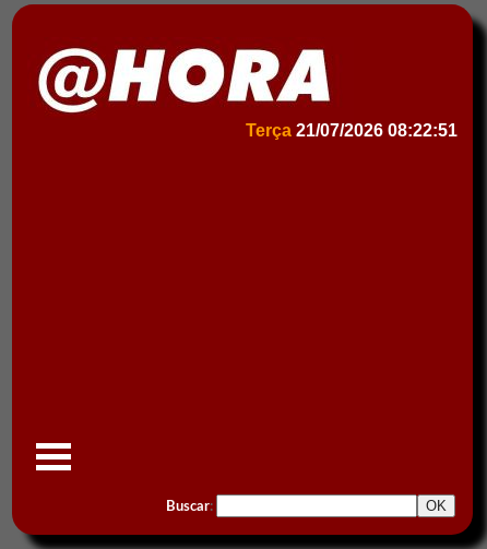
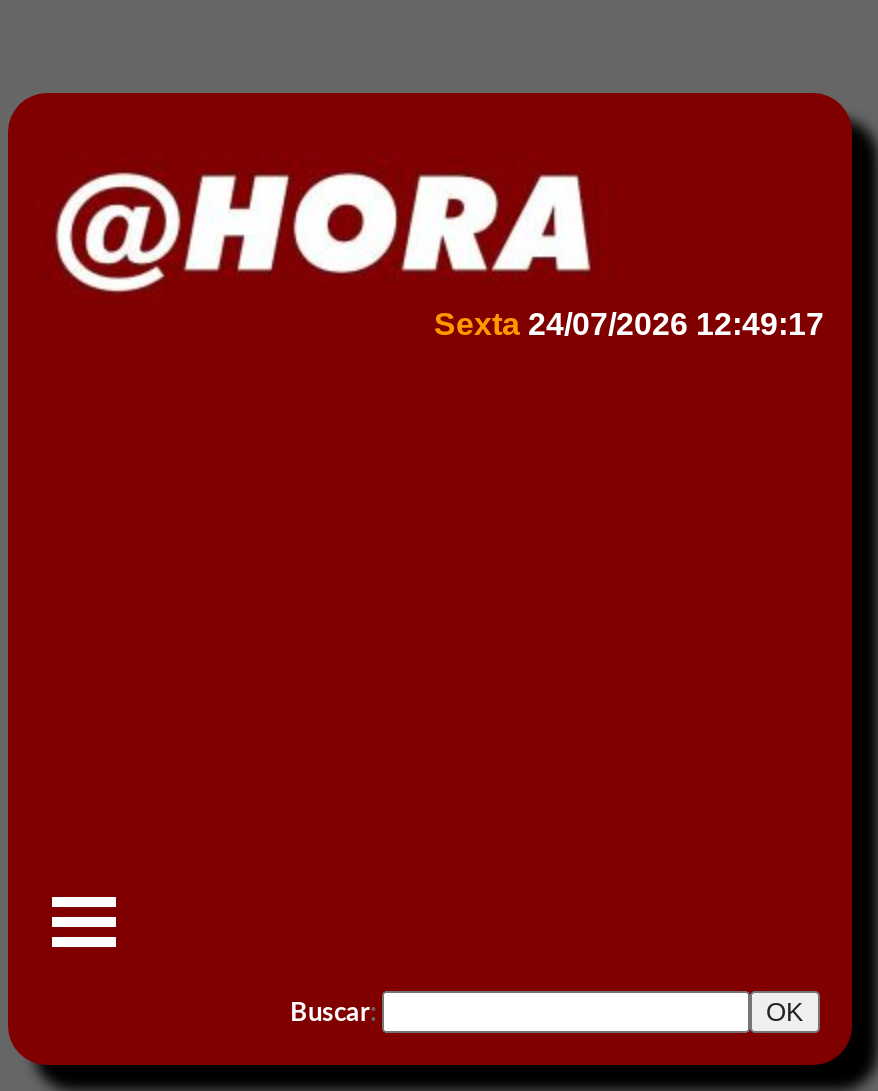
- Terça 21/07/2026 08:22:51
+ Sexta 24/07/2026 12:49:17
